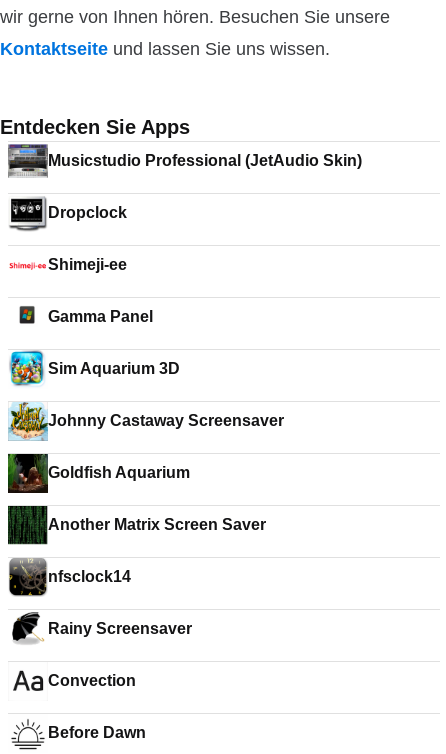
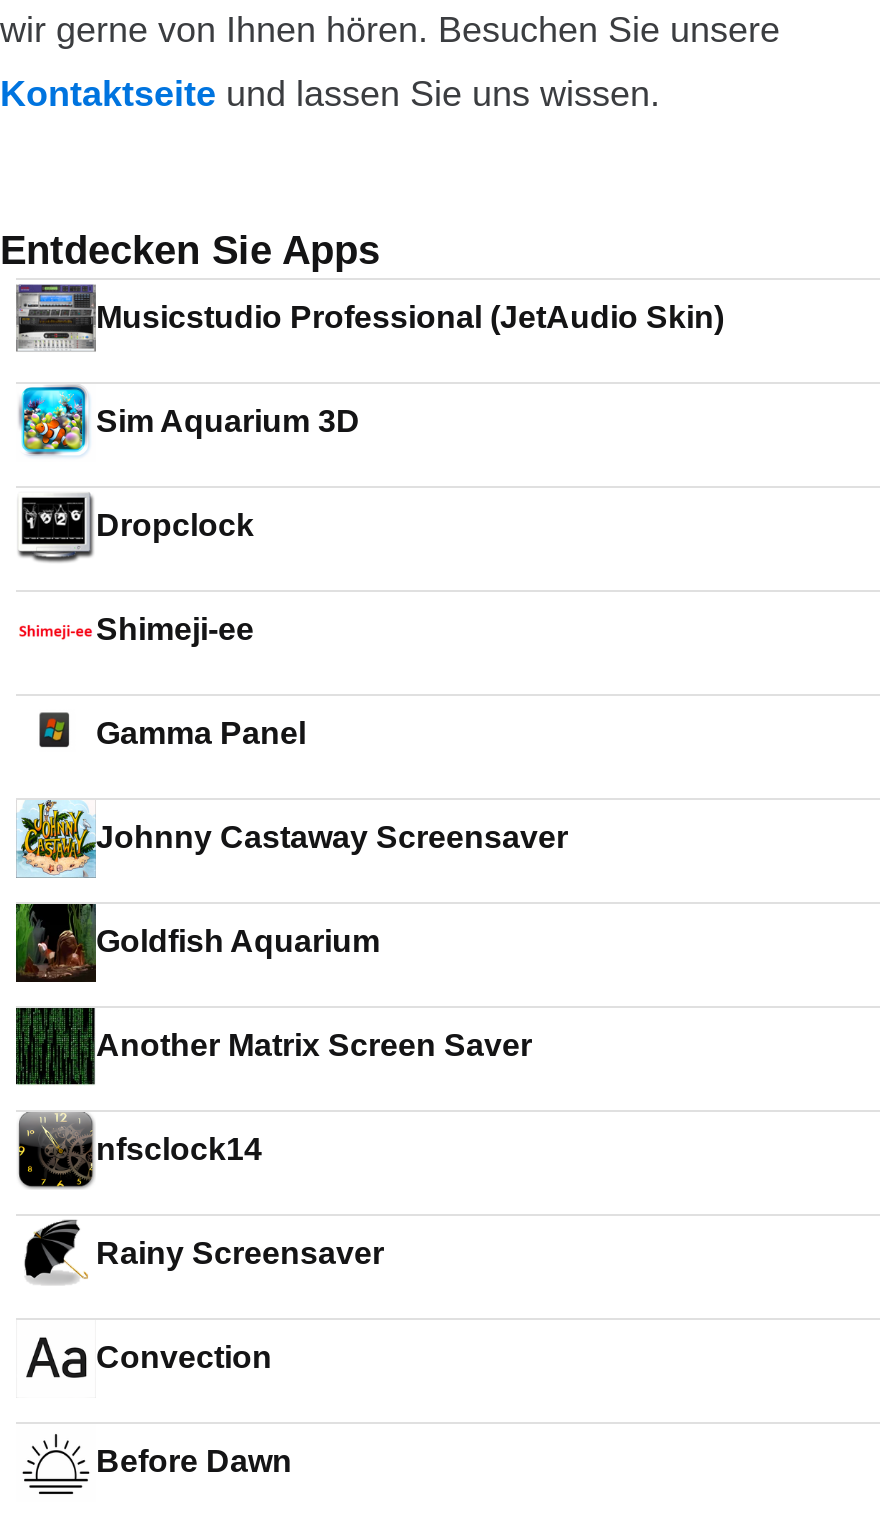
moved down: [image] | Dropclock | Shimeji-ee | Gamma Panel

moved up: [image] | Sim Aquarium 3D
